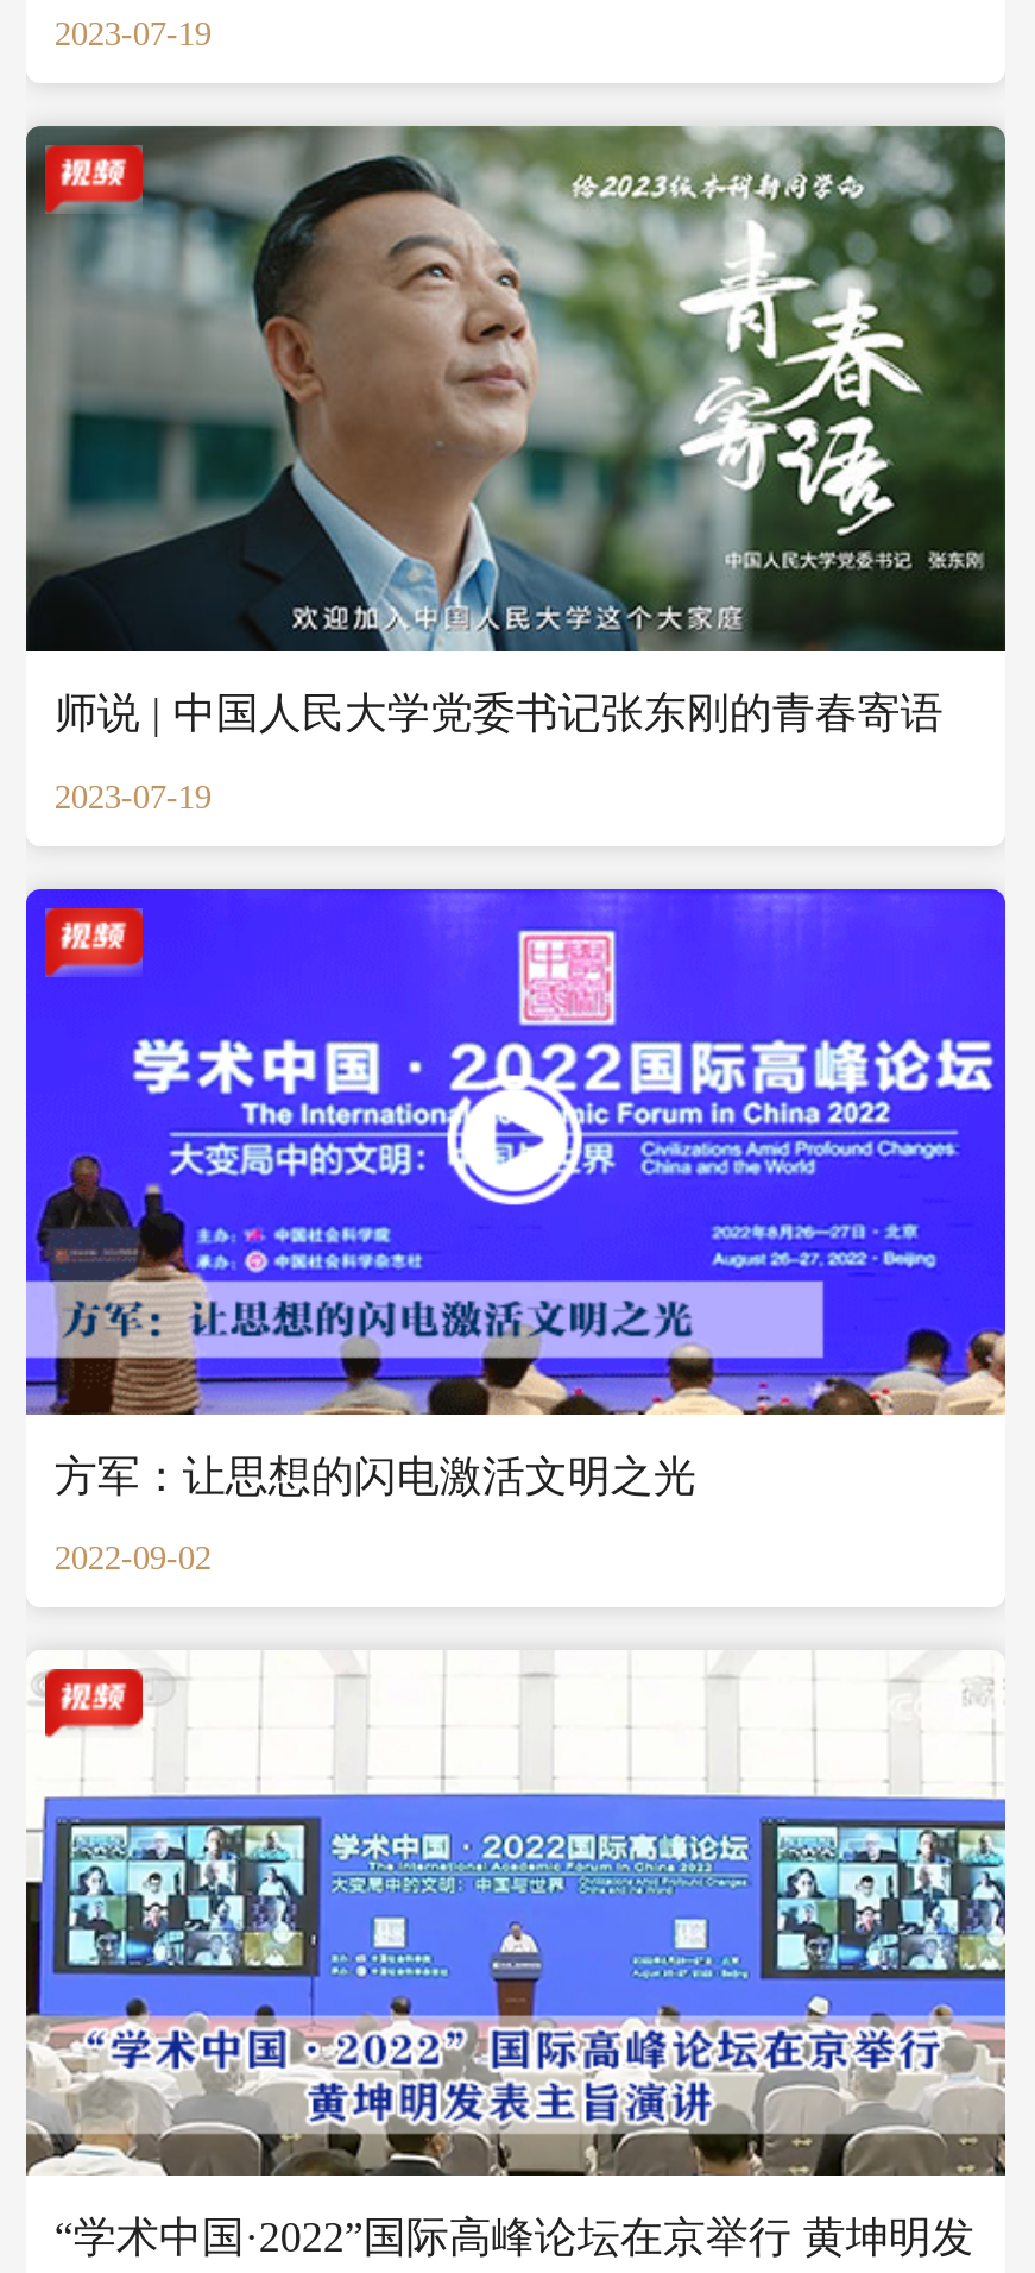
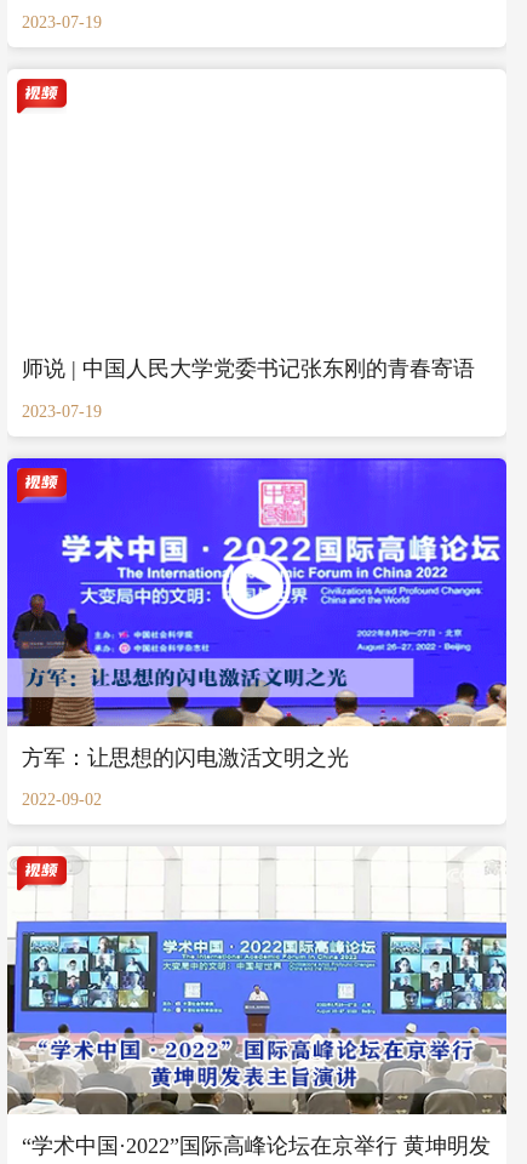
- [image]
